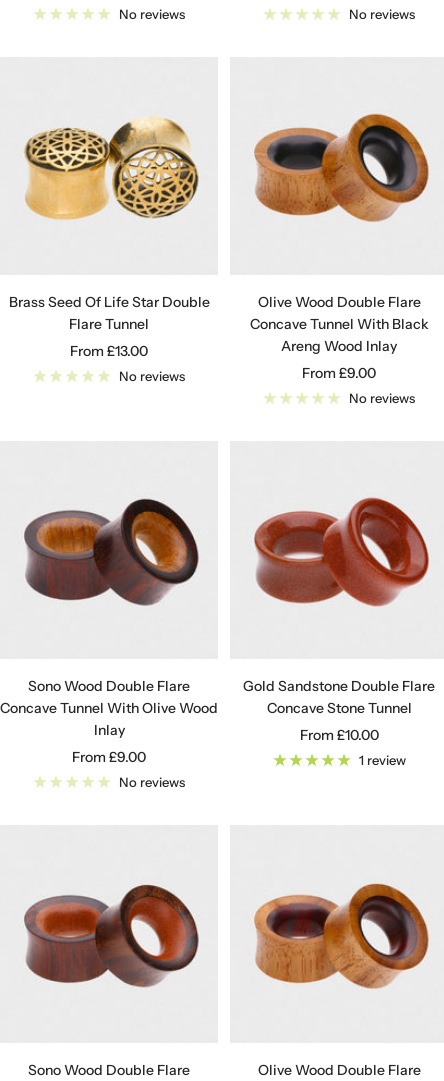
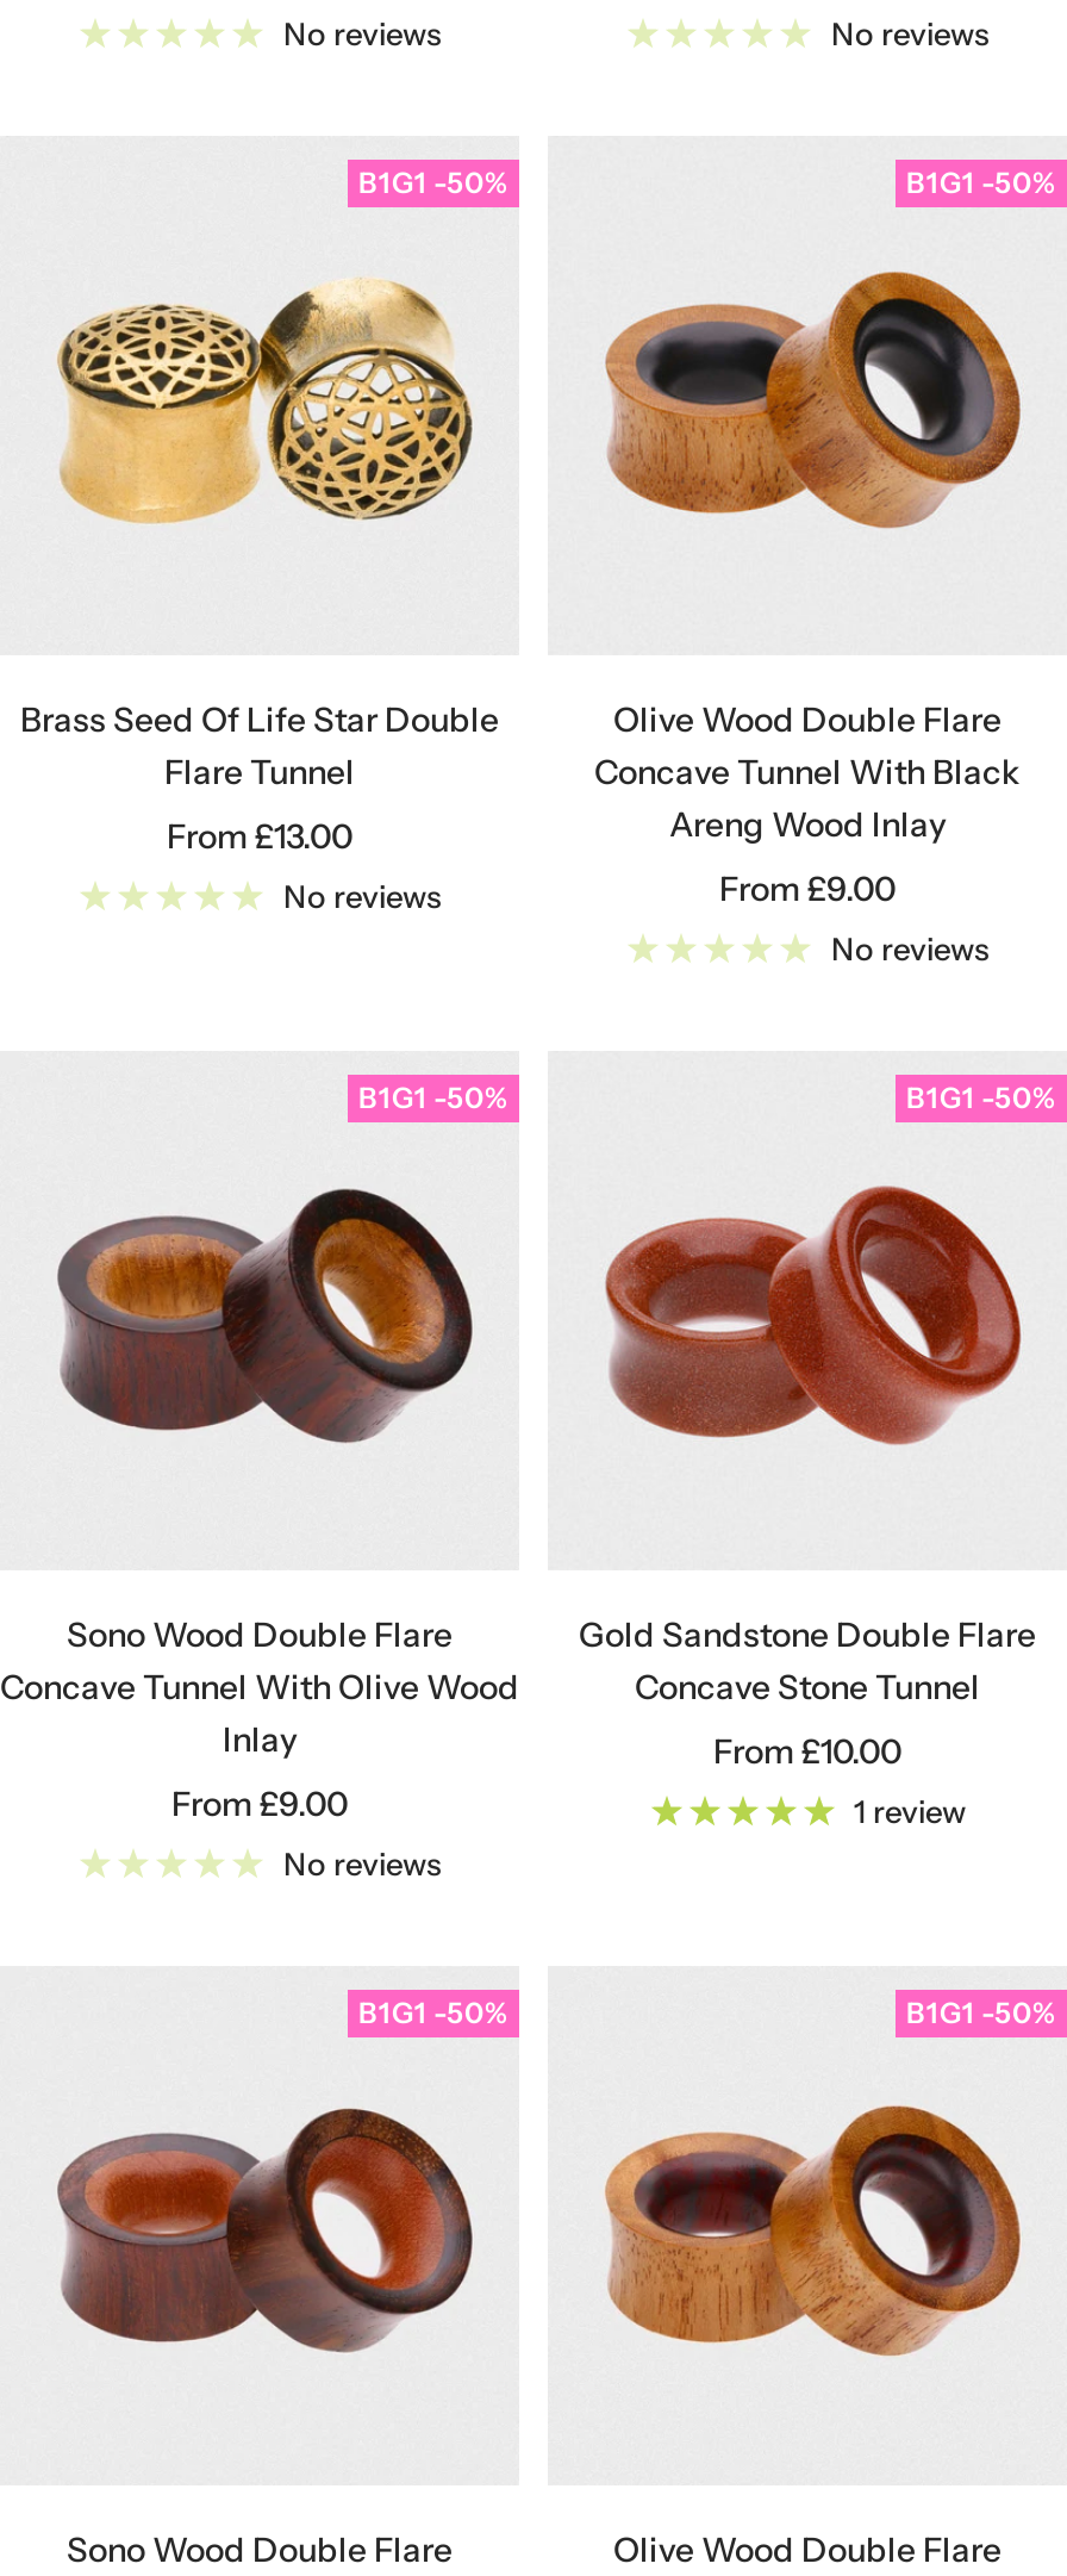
+ B1G1 -50%

+ B1G1 -50%

+ B1G1 -50%

+ B1G1 -50%

+ B1G1 -50%

+ B1G1 -50%
